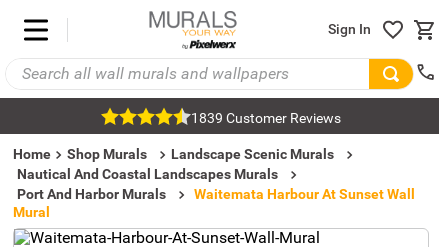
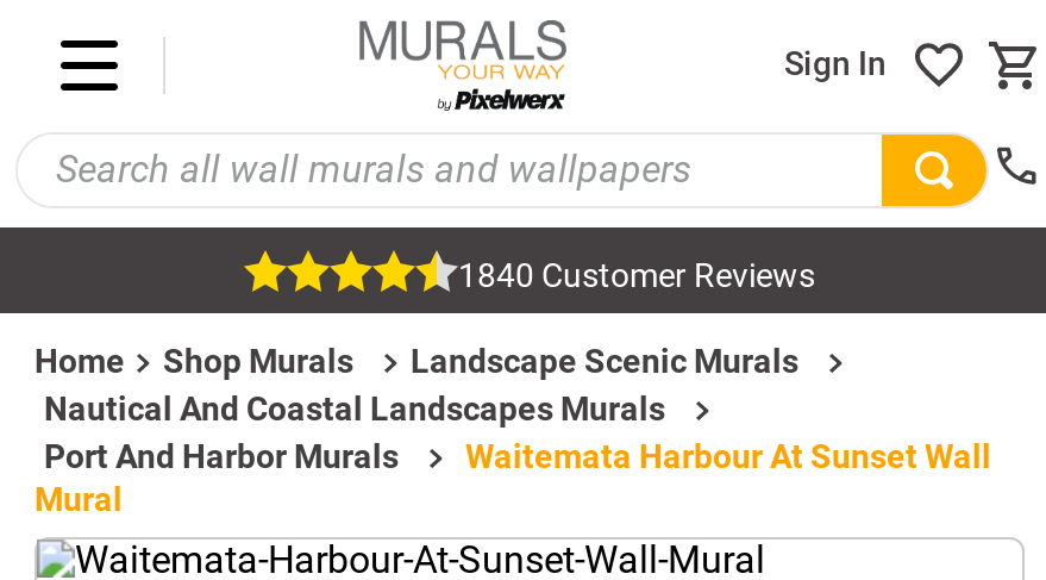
- 1839 Customer Reviews
+ 1840 Customer Reviews
